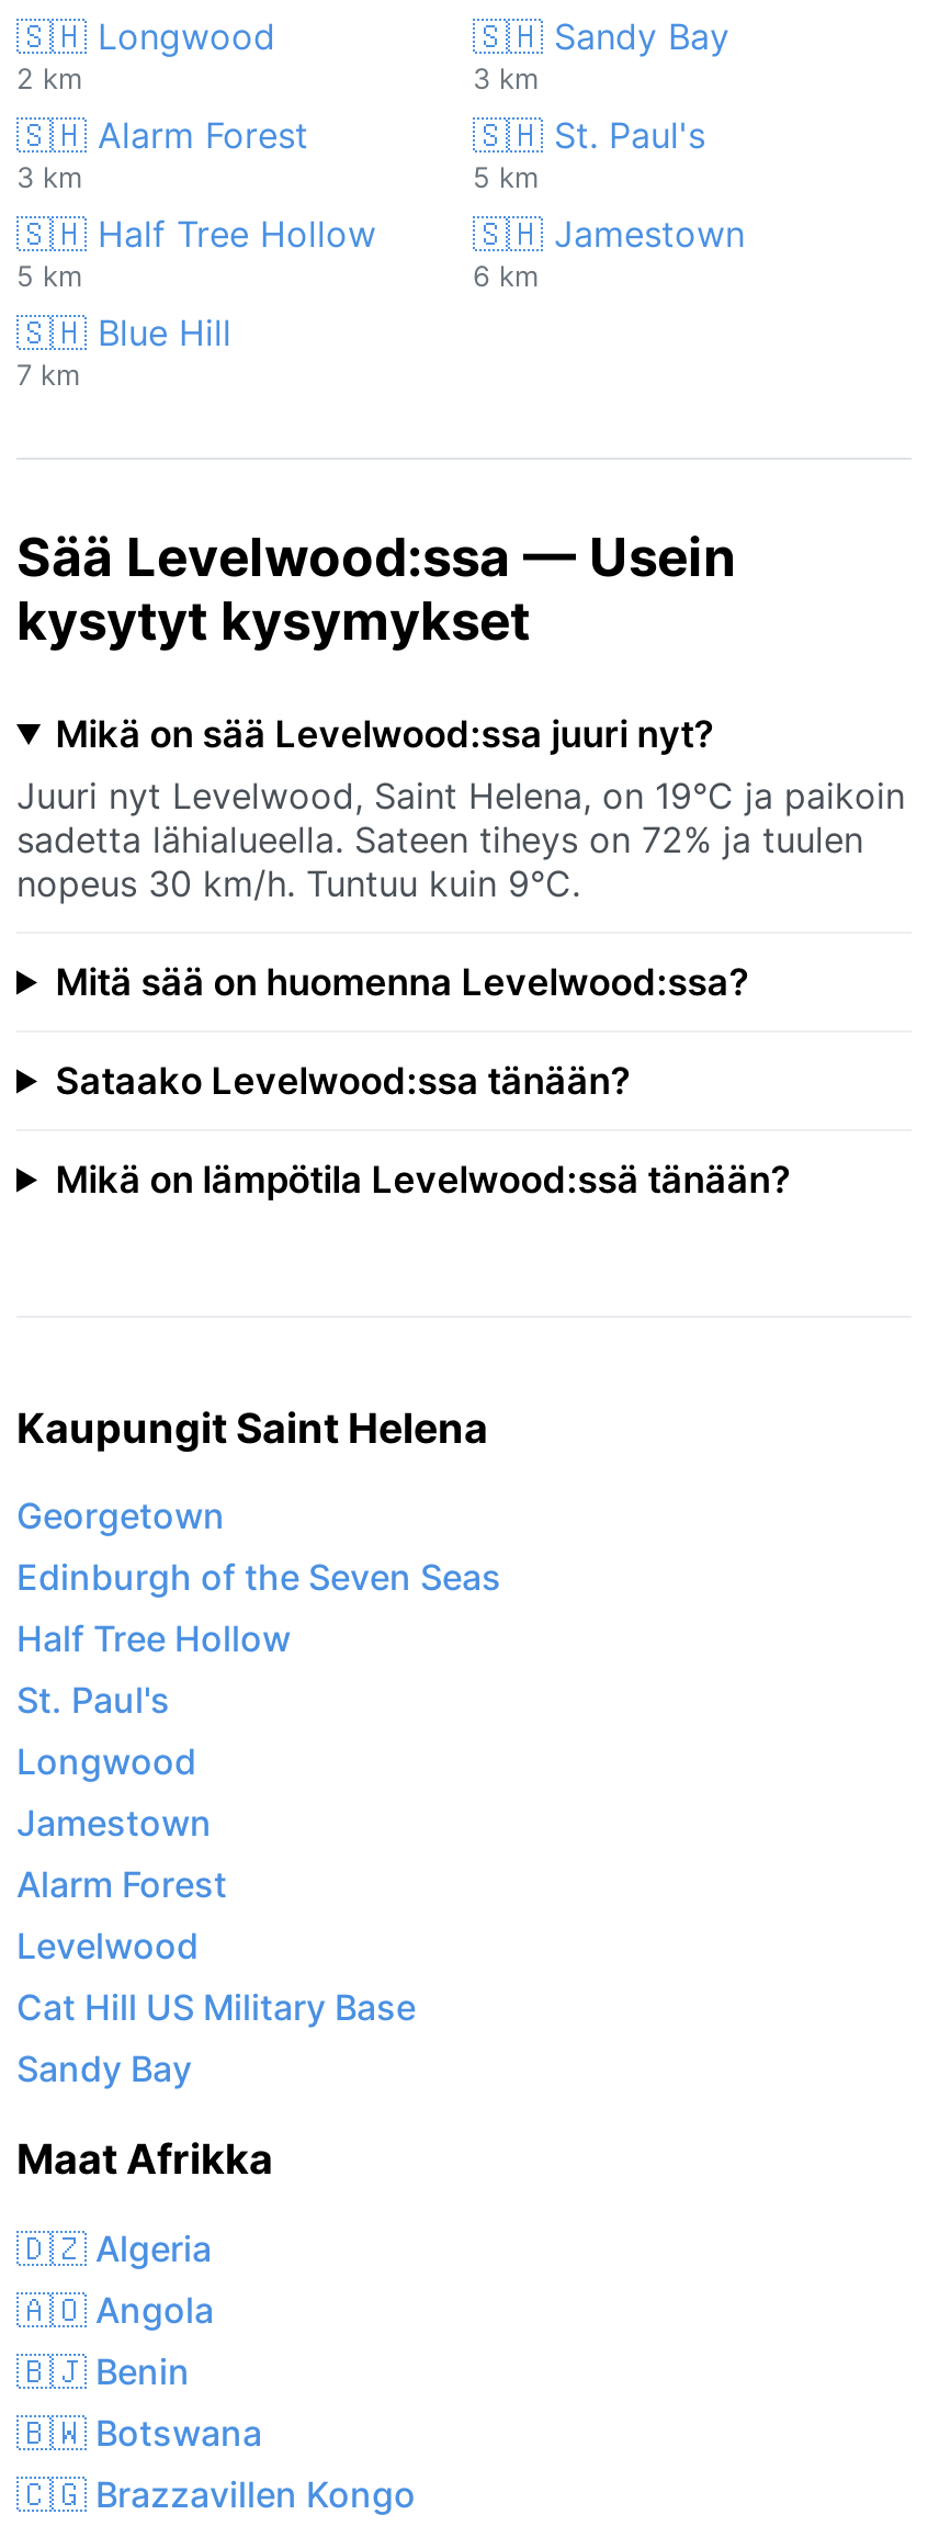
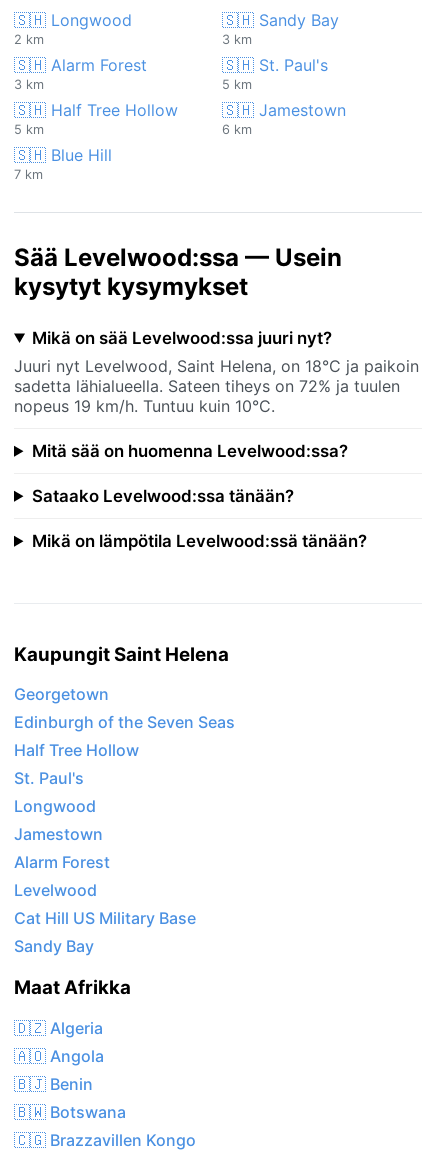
- Juuri nyt Levelwood, Saint Helena, on 19°C ja paikoin
+ Juuri nyt Levelwood, Saint Helena, on 18°C ja paikoin

- nopeus 30 km/h. Tuntuu kuin 9°C.
+ nopeus 19 km/h. Tuntuu kuin 10°C.
